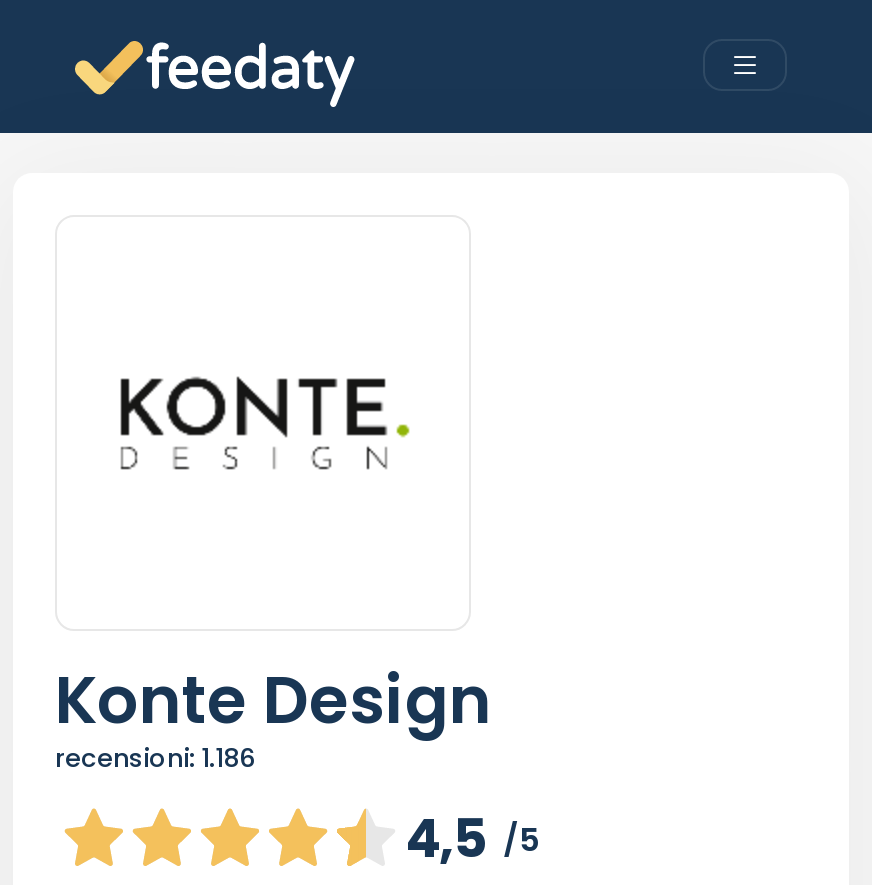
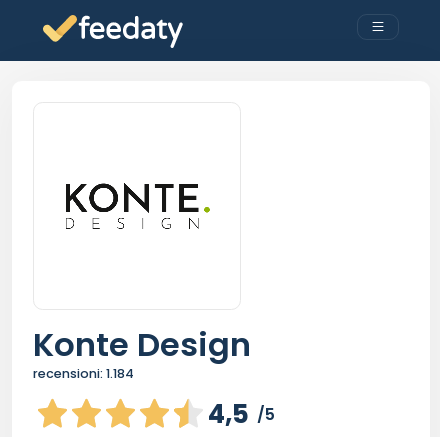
- recensioni: 1.186
+ recensioni: 1.184
